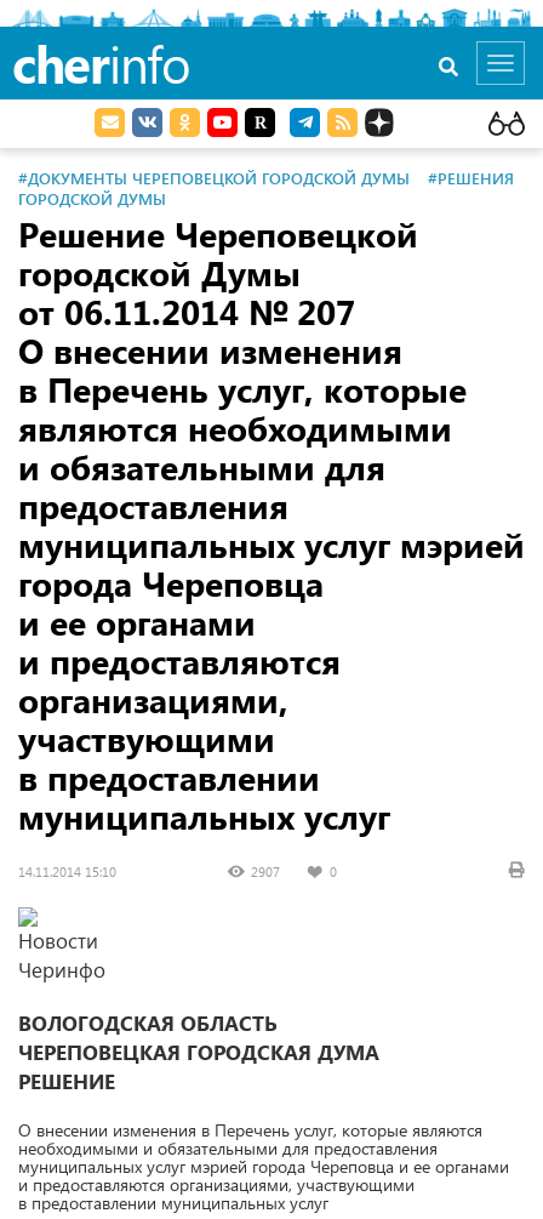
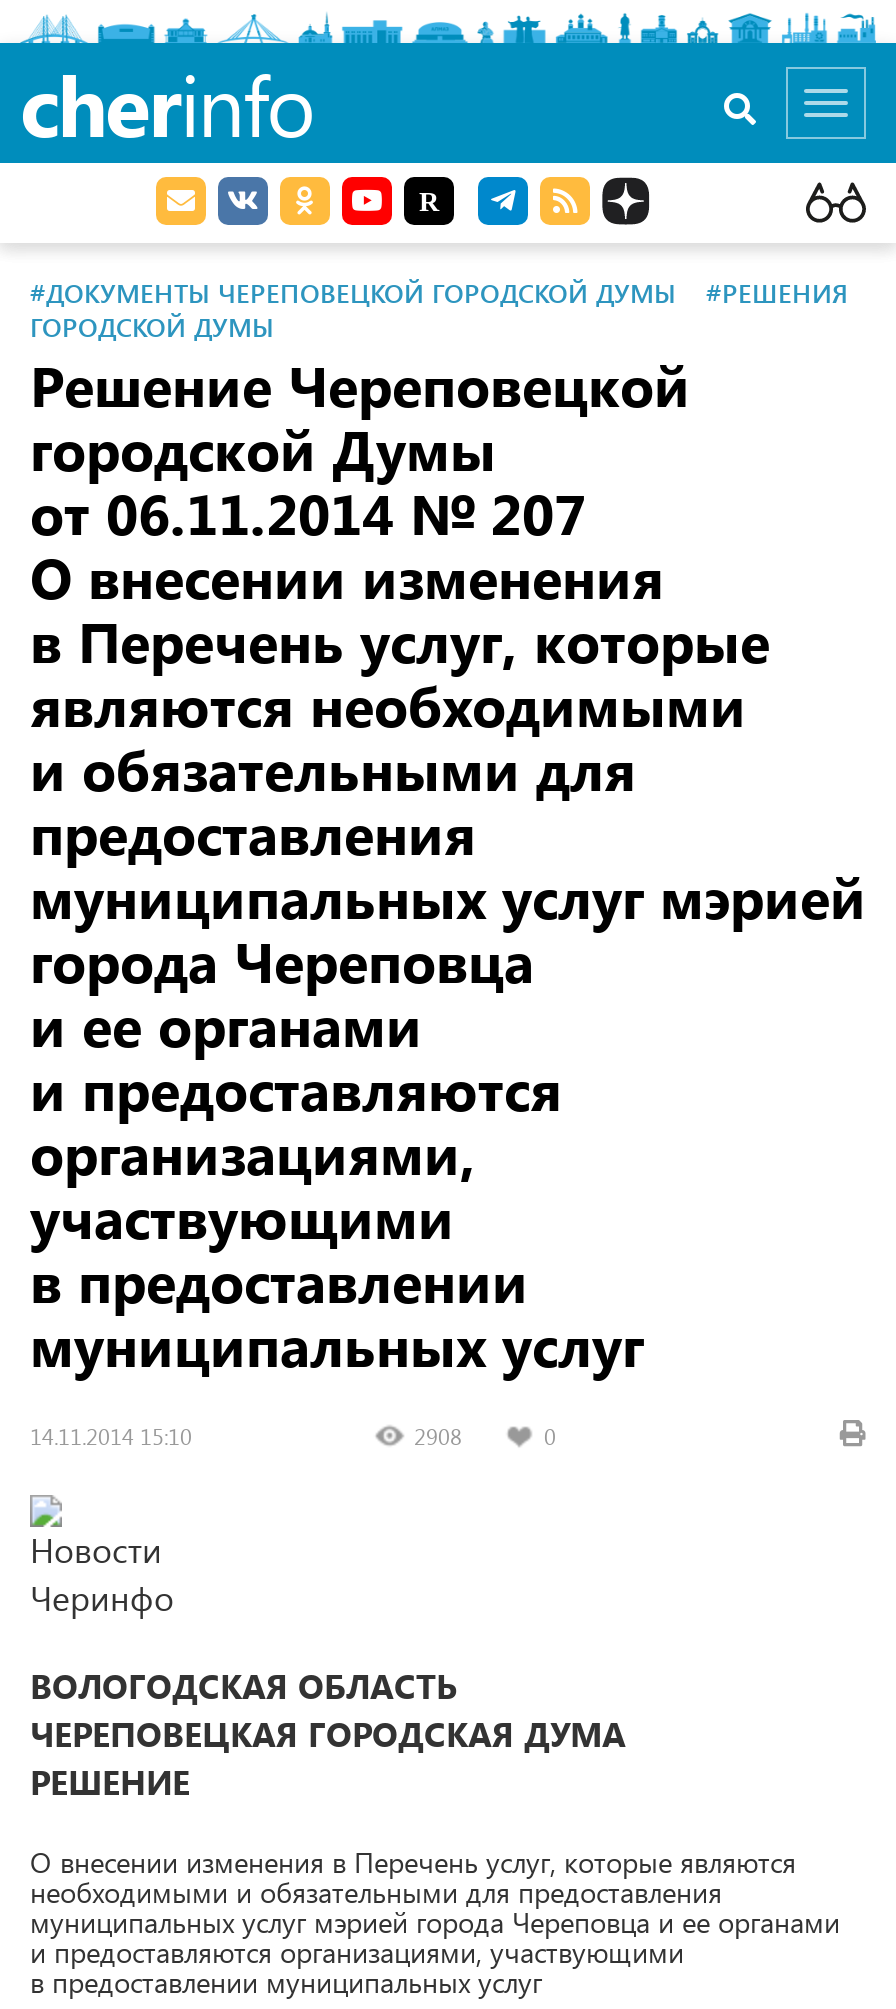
- 2907
+ 2908
